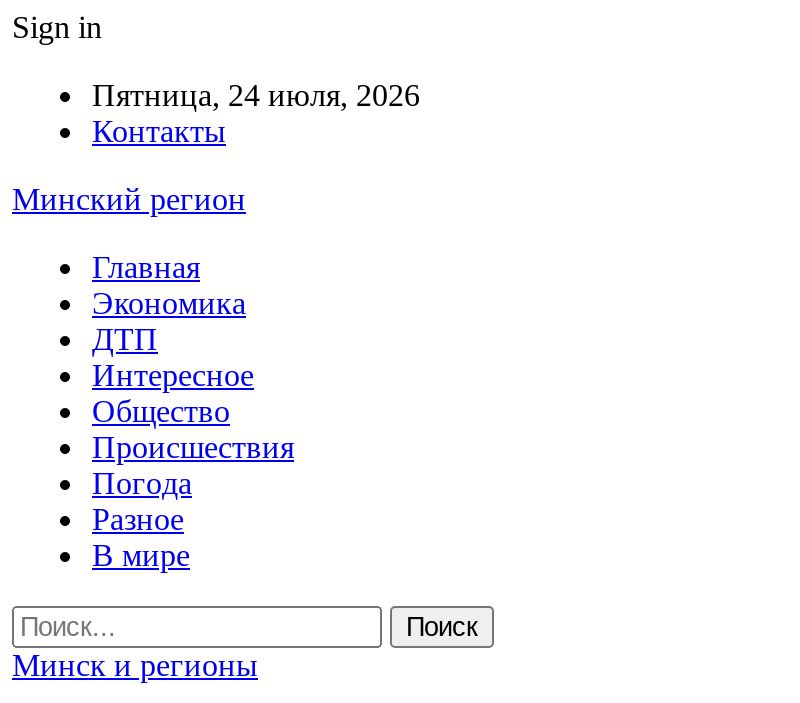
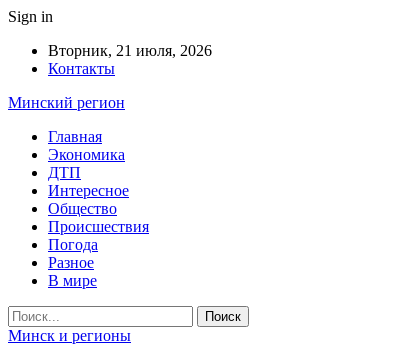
- Пятница, 24 июля, 2026
+ Вторник, 21 июля, 2026
